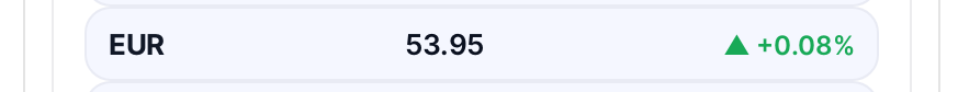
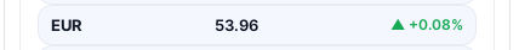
- 53.95
+ 53.96
